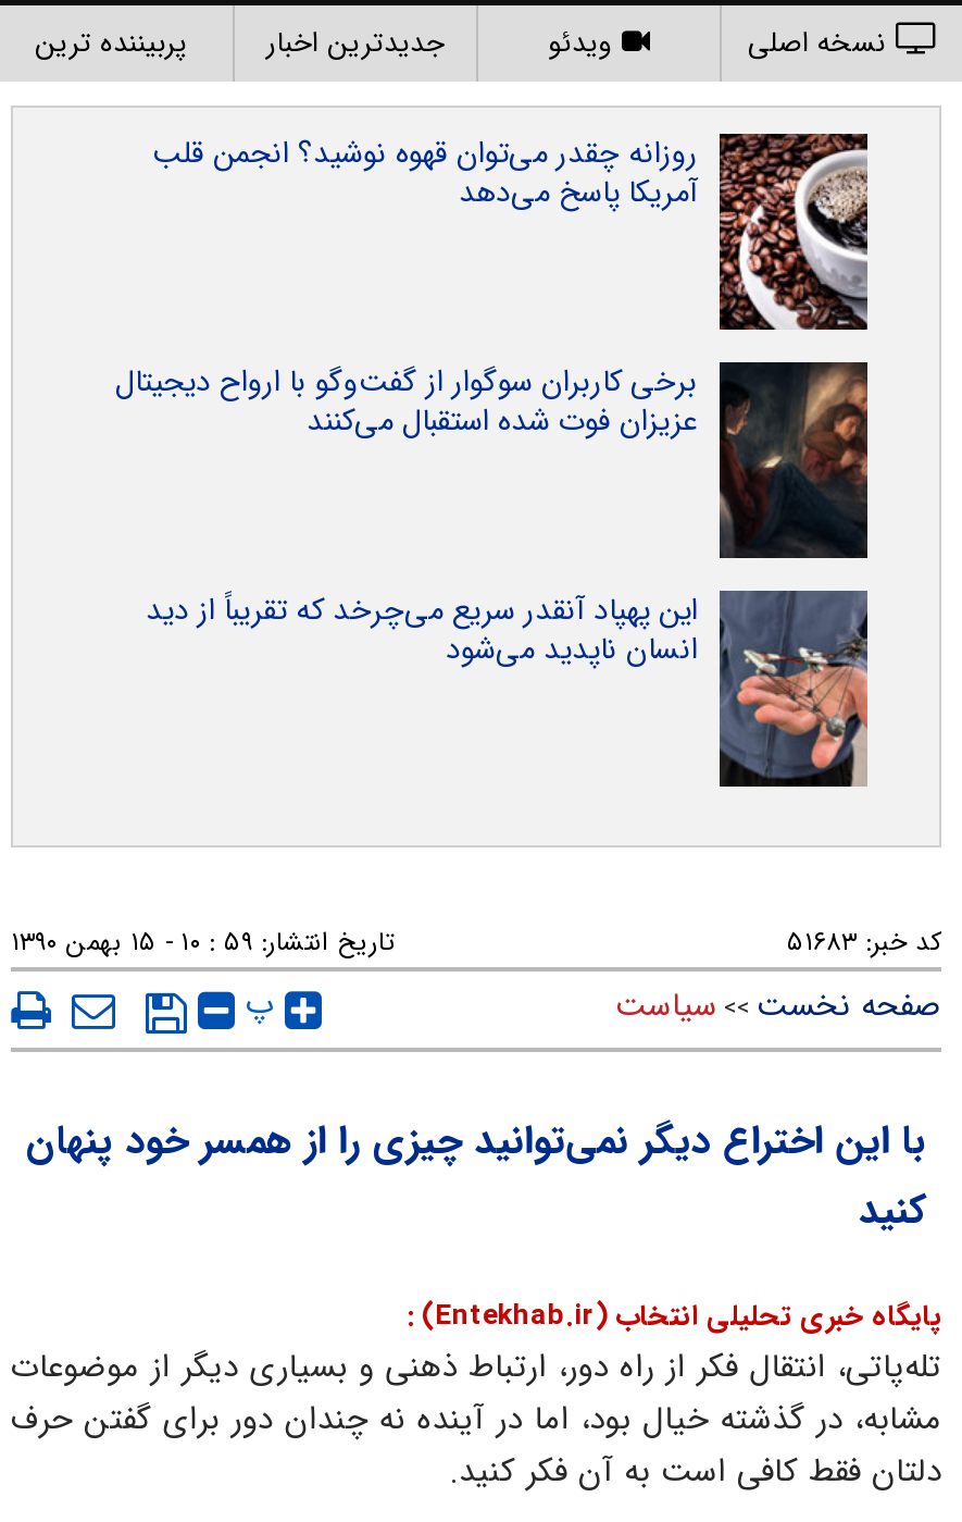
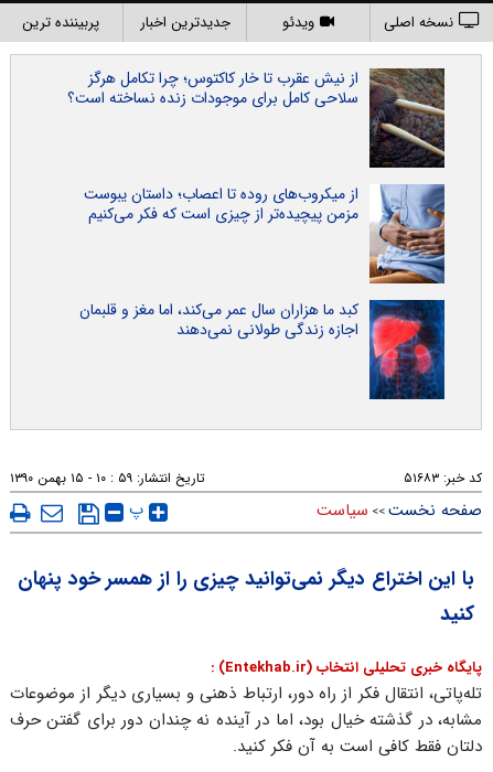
- [image]
- روزانه چقدر می‌توان قهوه نوشید؟ انجمن قلب
- آمریکا پاسخ می‌دهد
+ [image]
+ از نیش عقرب تا خار کاکتوس؛ چرا تکامل هرگز
+ سلاحی کامل برای موجودات زنده نساخته است؟

- [image]
- برخی کاربران سوگوار از گفت‌وگو با ارواح دیجیتال
- عزیزان فوت شده استقبال می‌کنند
+ [image]
+ از میکروب‌های روده تا اعصاب؛ داستان یبوست
+ مزمن پیچیده‌تر از چیزی است که فکر می‌کنیم

- [image]
- این پهپاد آنقدر سریع می‌چرخد که تقریباً از دید
- انسان ناپدید می‌شود
+ [image]
+ کبد ما هزاران سال عمر می‌کند، اما مغز و قلبمان
+ اجازه زندگی طولانی نمی‌دهند
